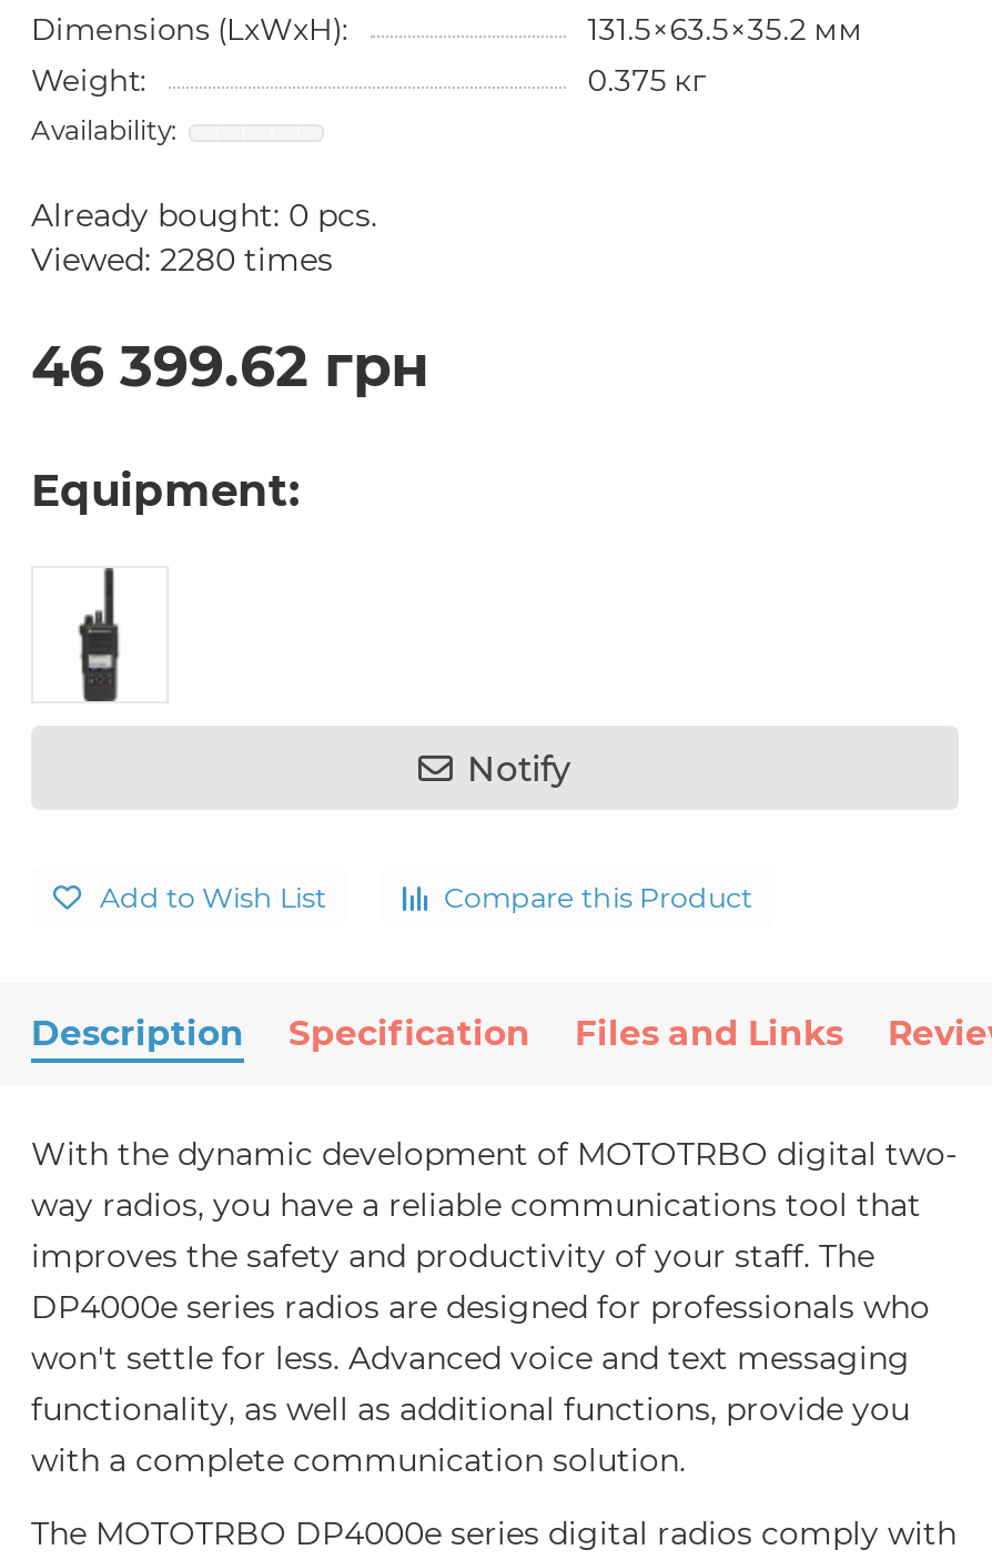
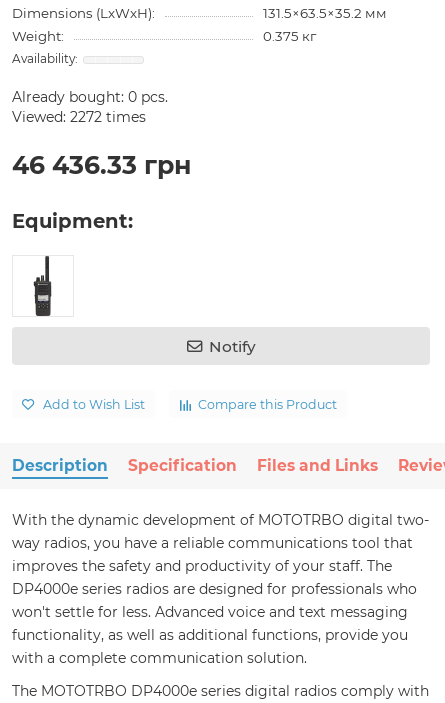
- Viewed: 2280 times
+ Viewed: 2272 times

- 46 399.62 грн
+ 46 436.33 грн
